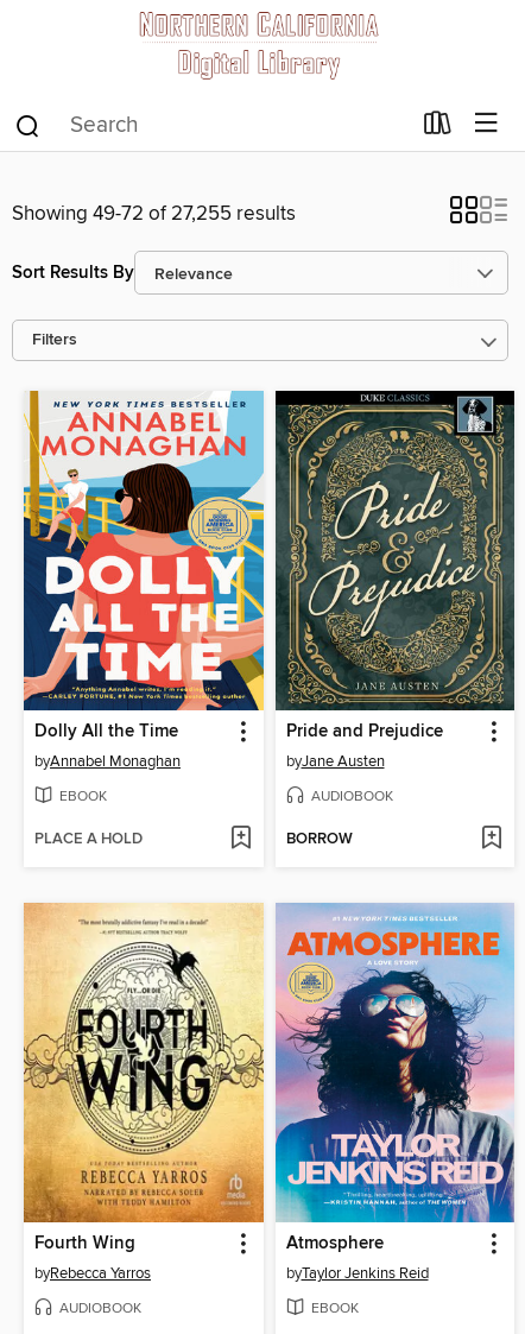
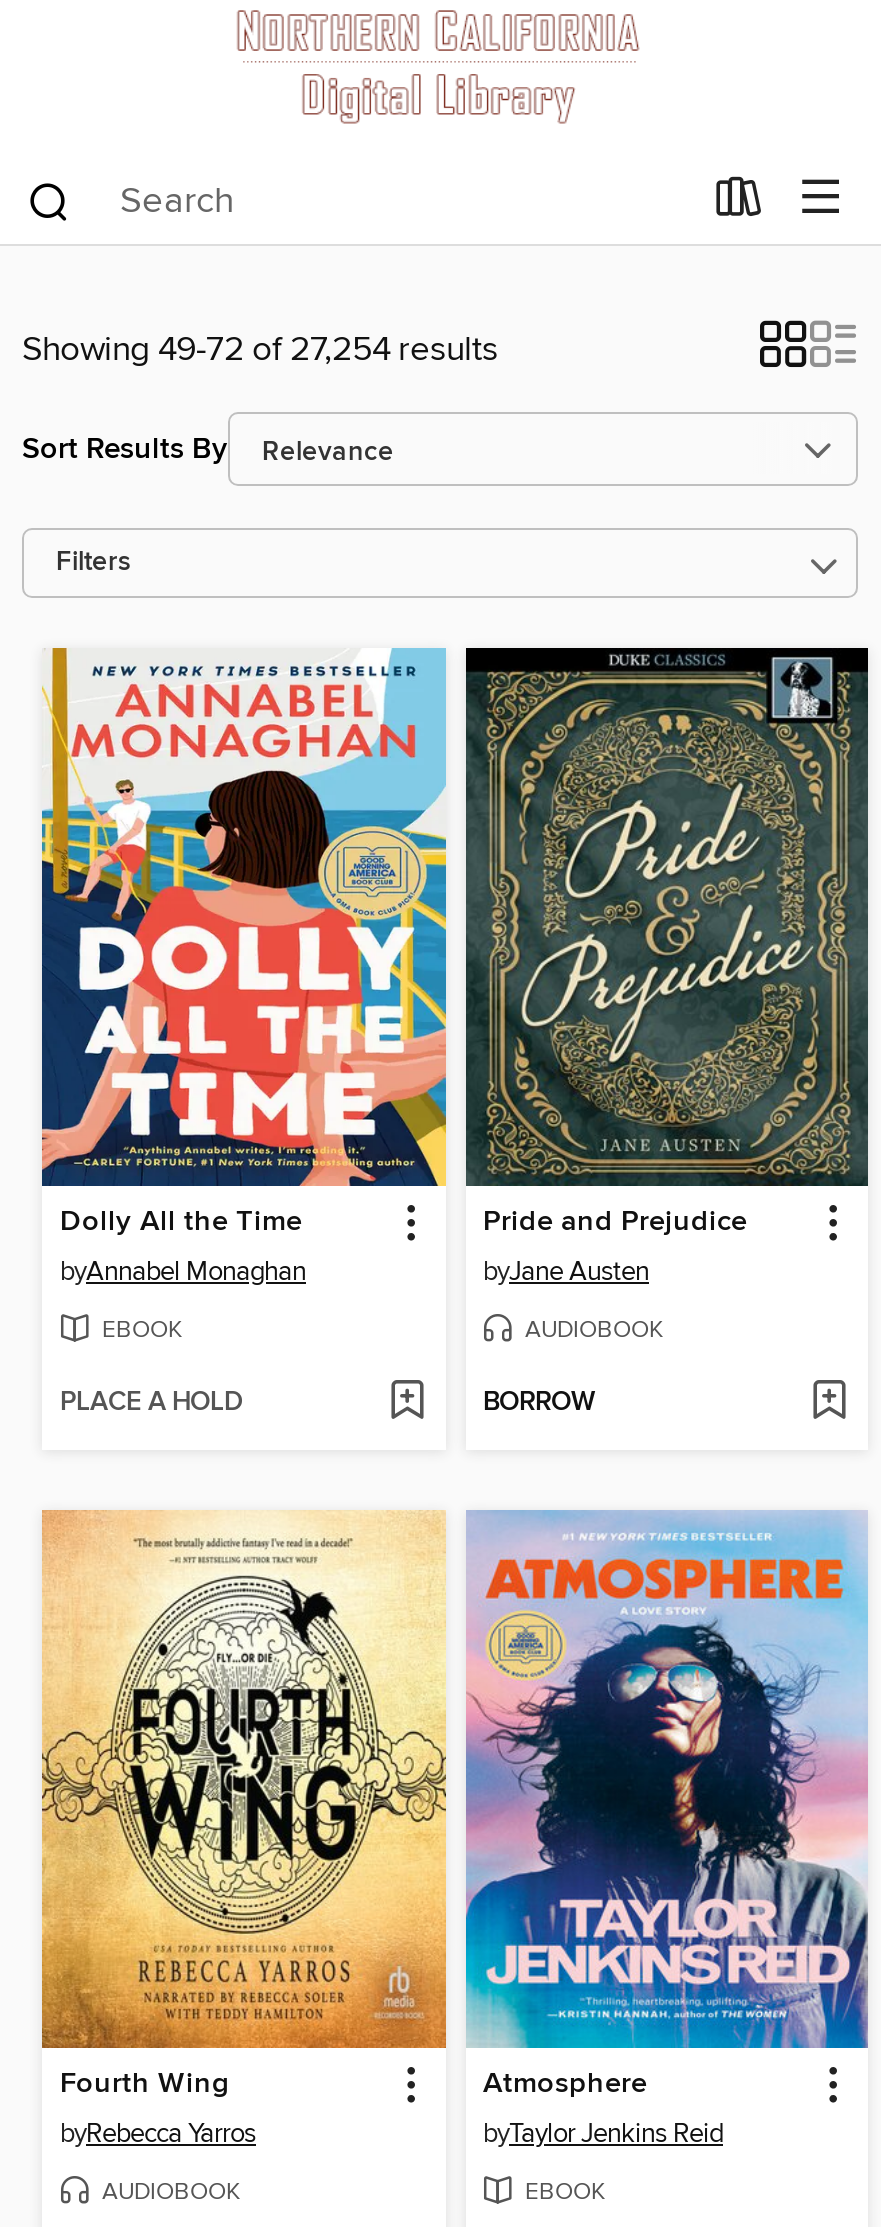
- Showing 49-72 of 27,255 results
+ Showing 49-72 of 27,254 results
